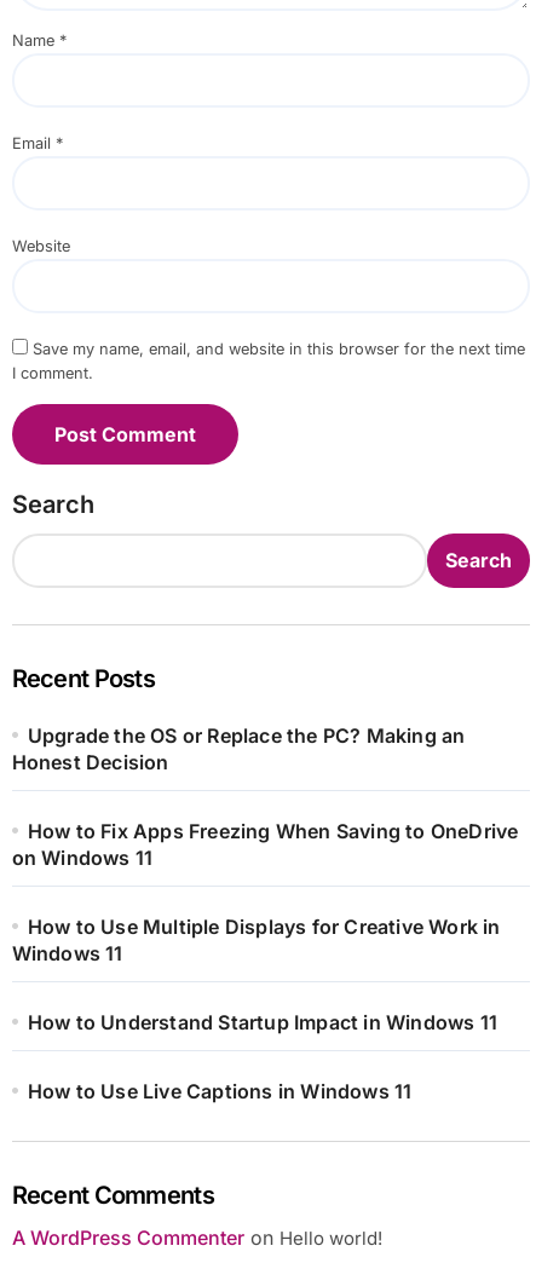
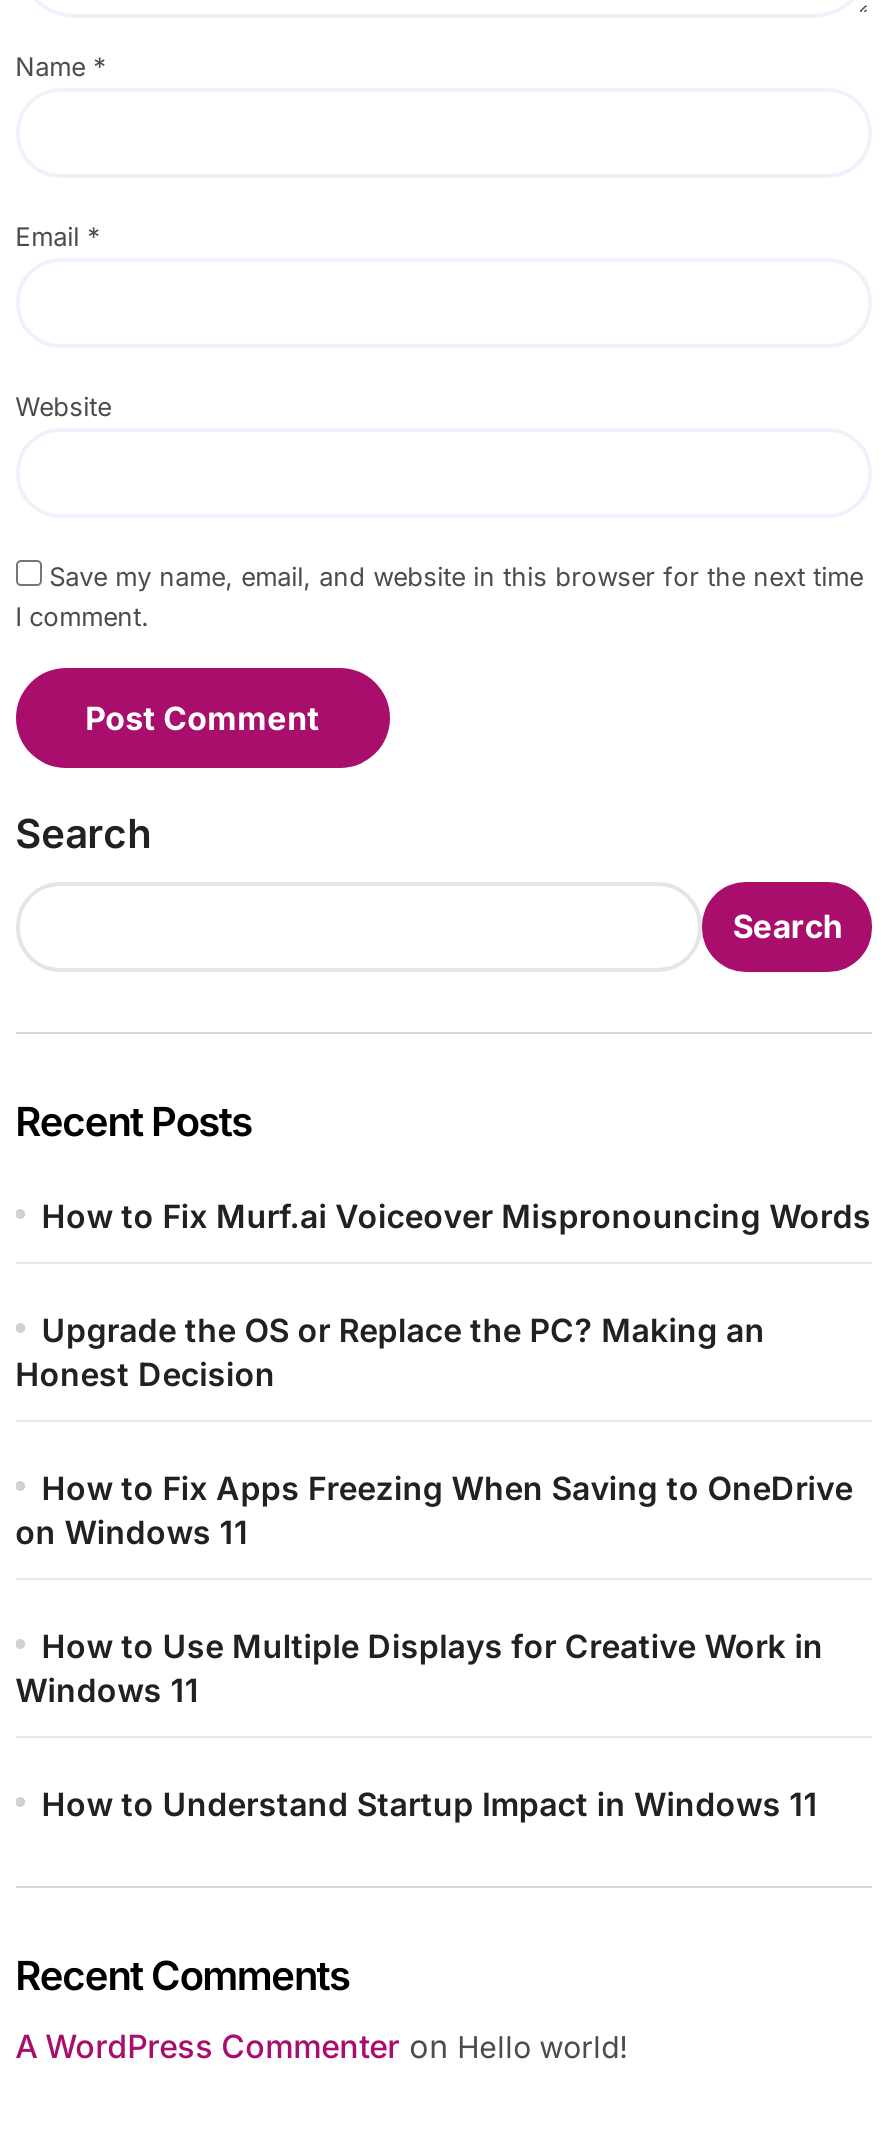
+ How to Fix Murf.ai Voiceover Mispronouncing Words

moved down: Upgrade the OS or Replace the PC? Making an | Honest Decision | How to Fix Apps Freezing When Saving to OneDrive | on Windows 11 | How to Use Multiple Displays for Creative Work in | Windows 11 | How to Understand Startup Impact in Windows 11

- How to Use Live Captions in Windows 11
